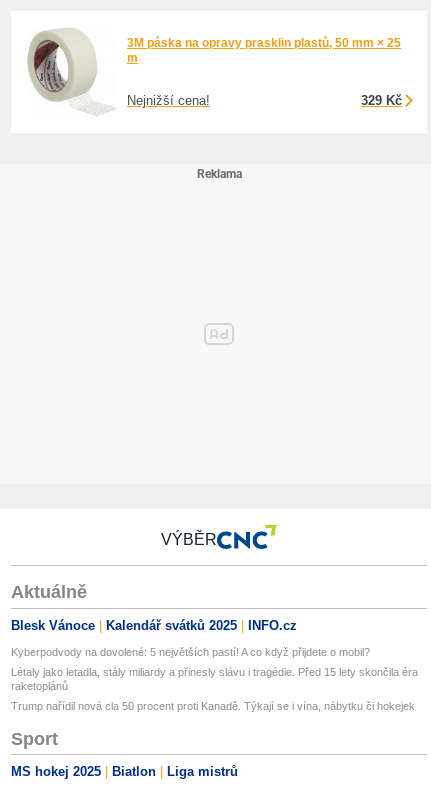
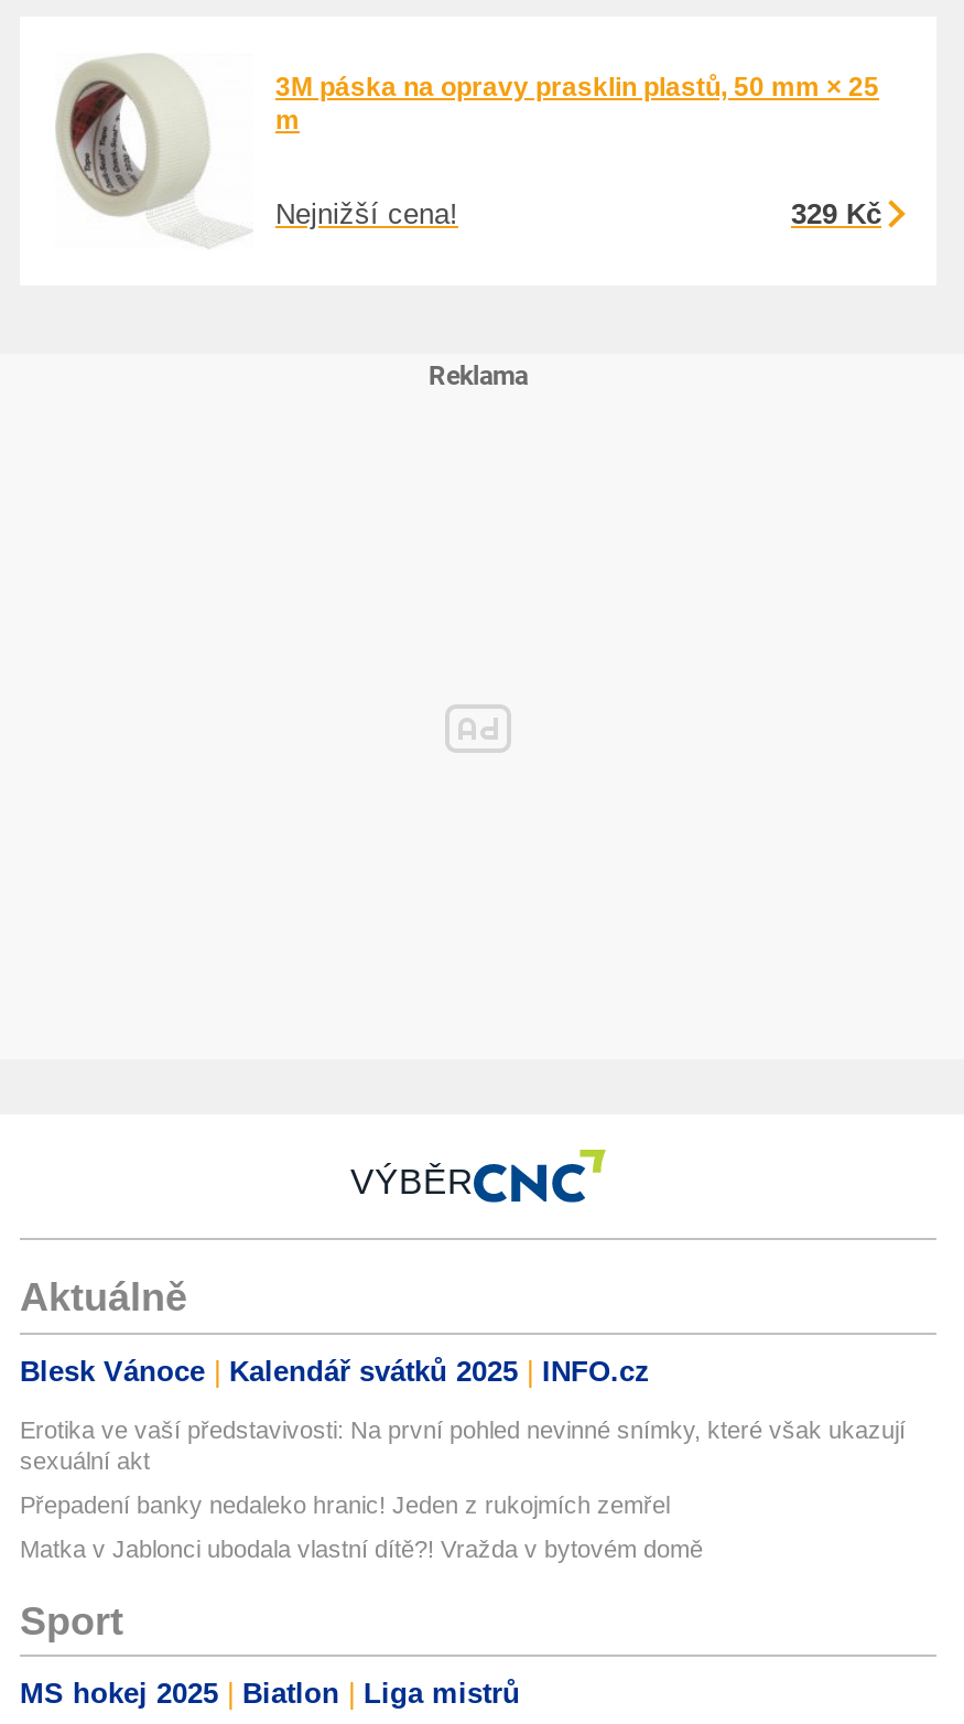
- Kyberpodvody na dovolené: 5 největších pastí! A co když přijdete o mobil?
+ Erotika ve vaší představivosti: Na první pohled nevinné snímky, které však ukazují
+ sexuální akt

- Létaly jako letadla, stály miliardy a přinesly slávu i tragédie. Před 15 lety skončila éra
- raketoplánů
+ Přepadení banky nedaleko hranic! Jeden z rukojmích zemřel

- Trump nařídil nová cla 50 procent proti Kanadě. Týkají se i vína, nábytku či hokejek
+ Matka v Jablonci ubodala vlastní dítě?! Vražda v bytovém domě
